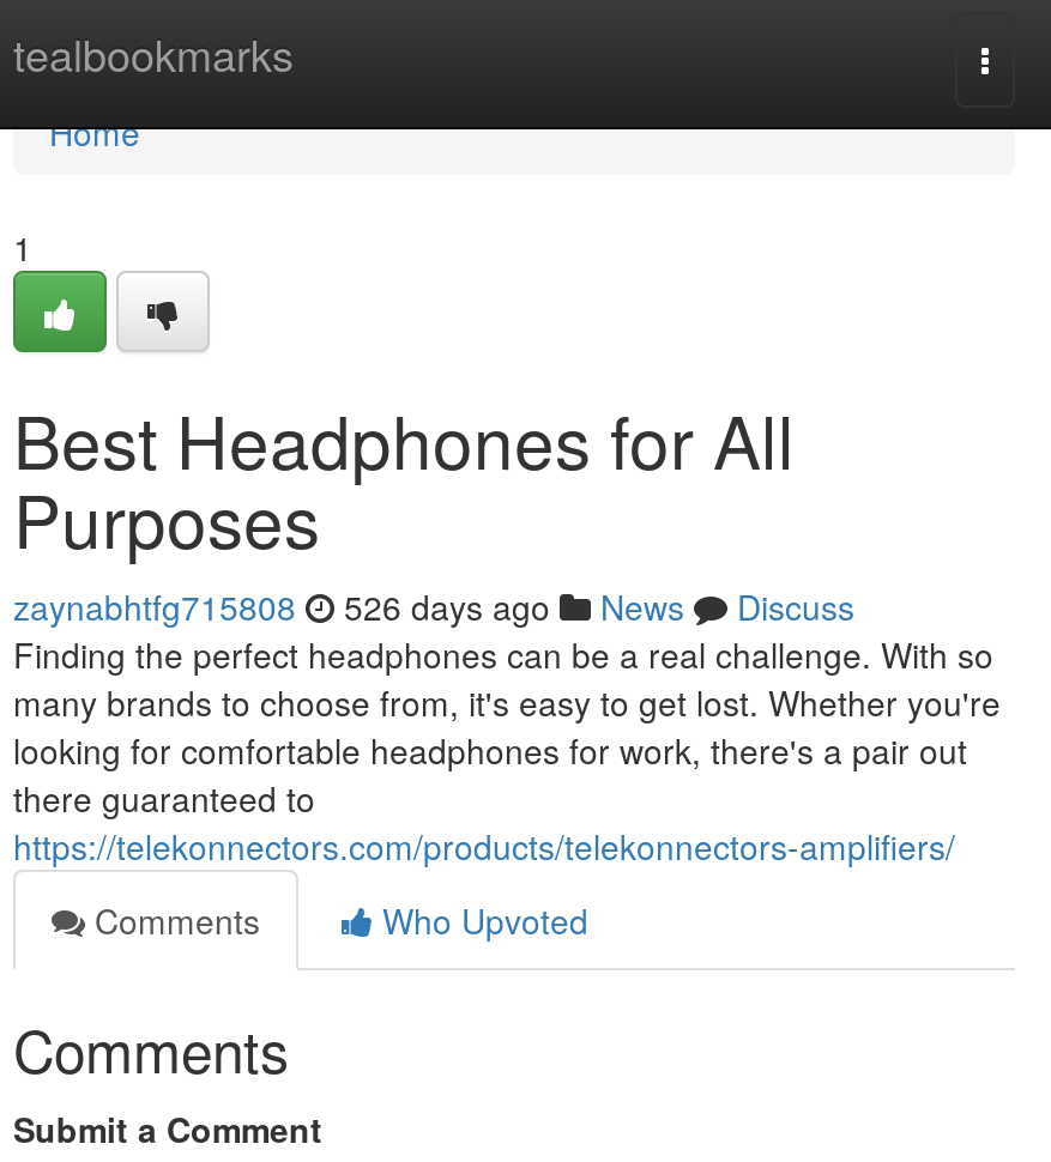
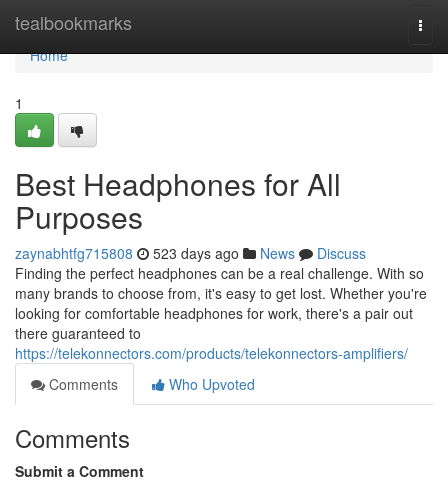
- zaynabhtfg715808 526 days ago News Discuss
+ zaynabhtfg715808 523 days ago News Discuss
